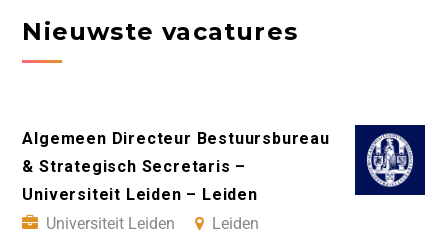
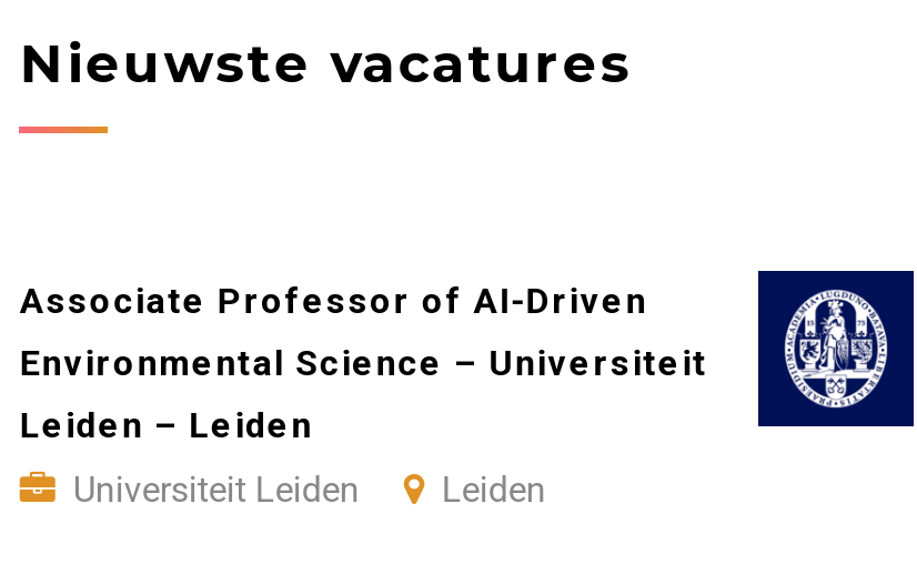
- Algemeen Directeur Bestuursbureau
+ Associate Professor of AI-Driven

- & Strategisch Secretaris –
+ Environmental Science – Universiteit

- Universiteit Leiden – Leiden
+ Leiden – Leiden
